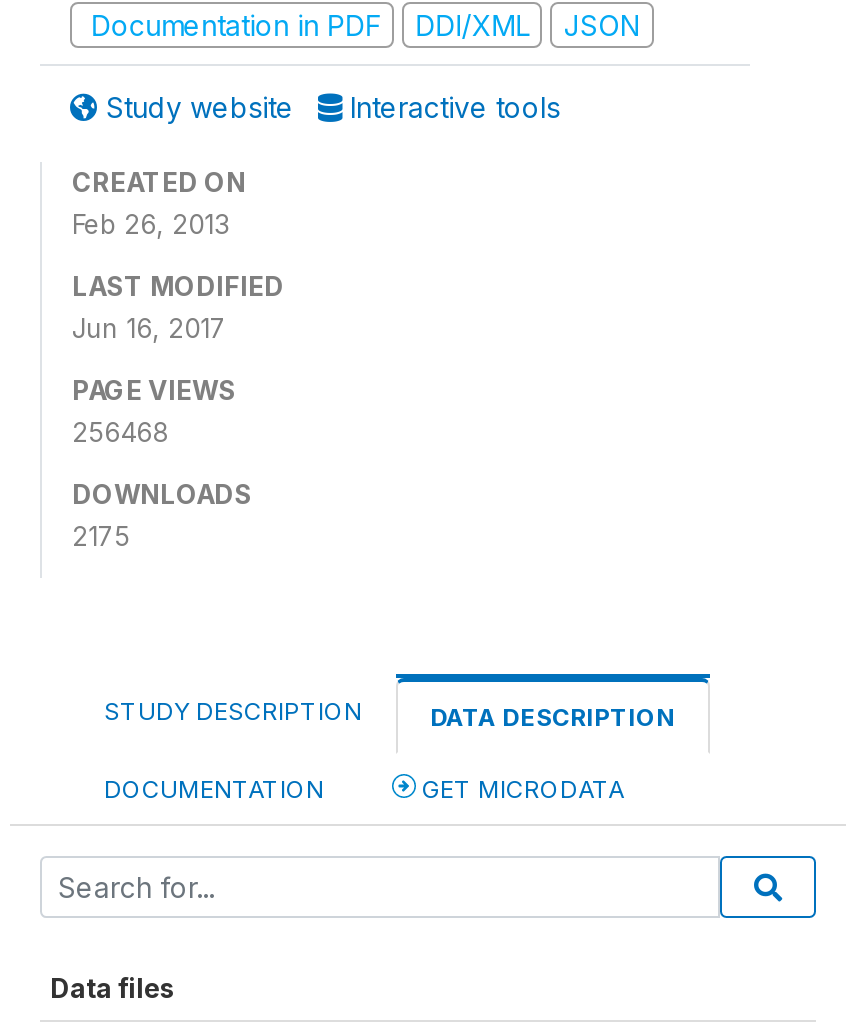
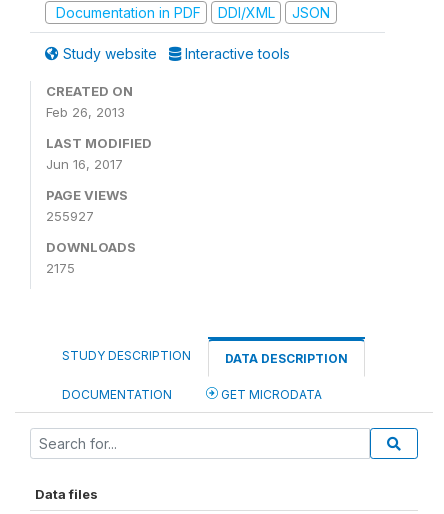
- 256468
+ 255927
